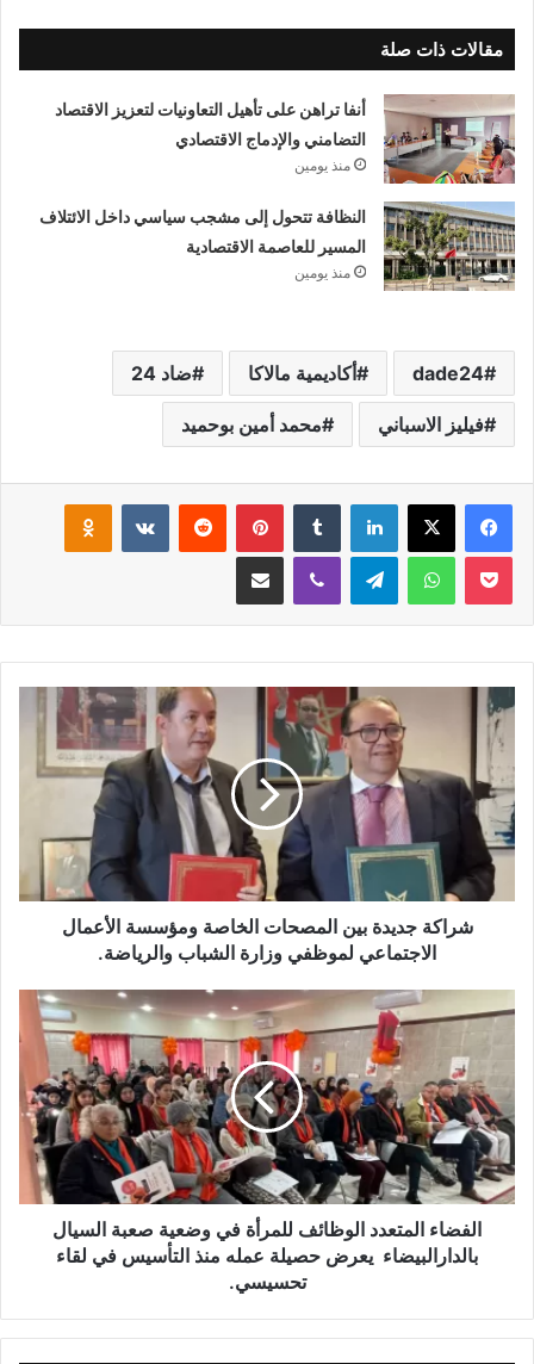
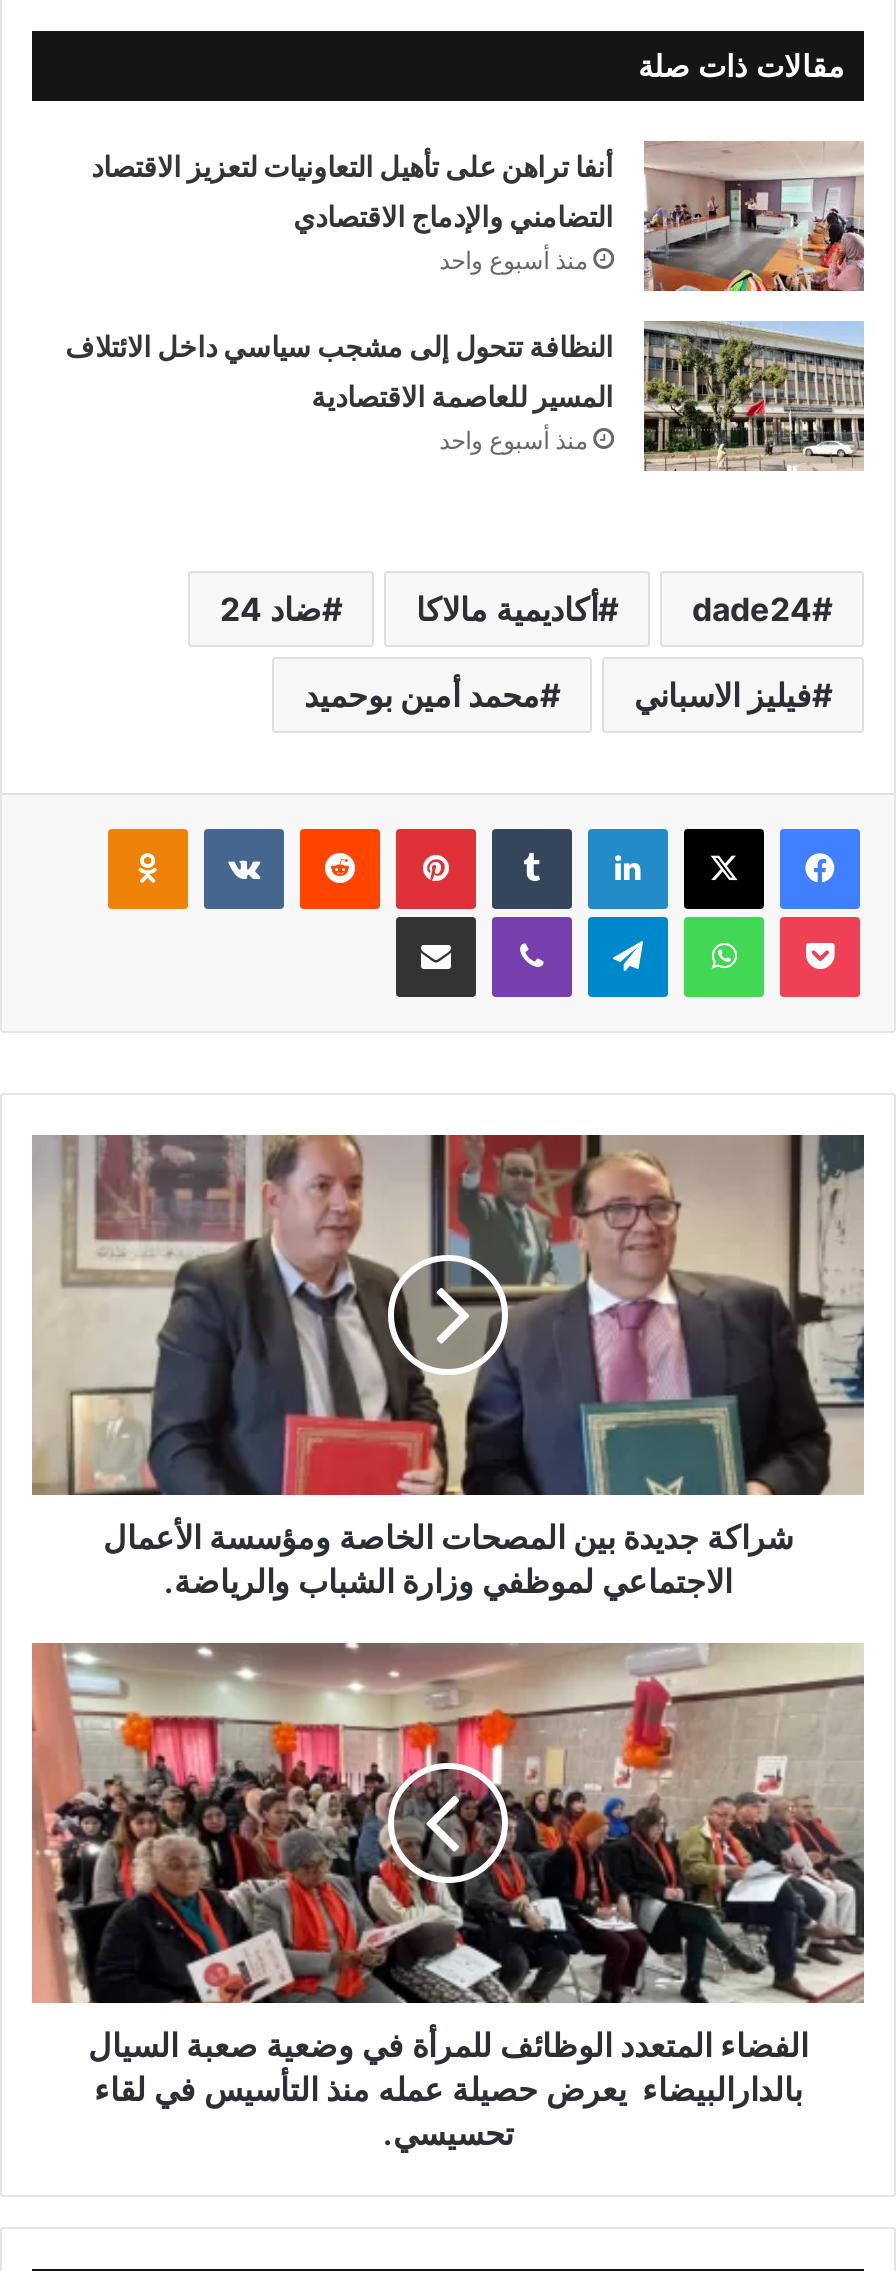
- منذ يومين
+ منذ أسبوع واحد

- منذ يومين
+ منذ أسبوع واحد
